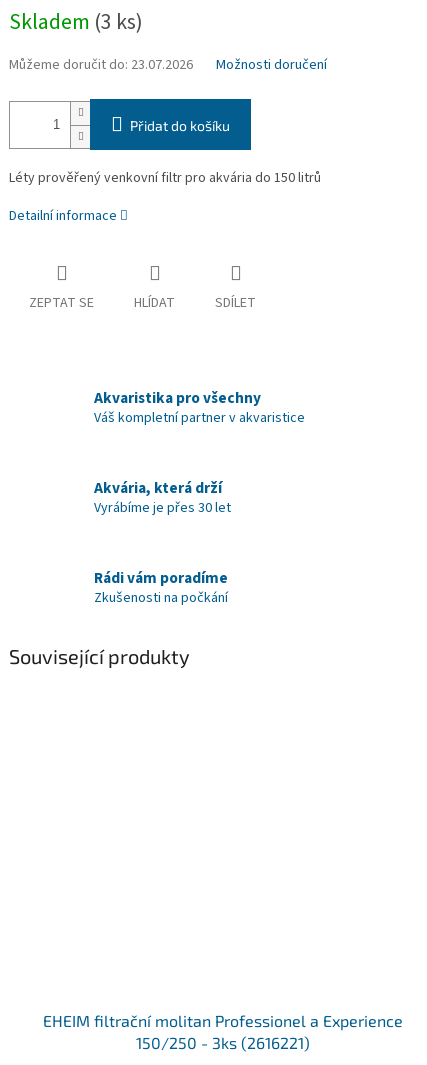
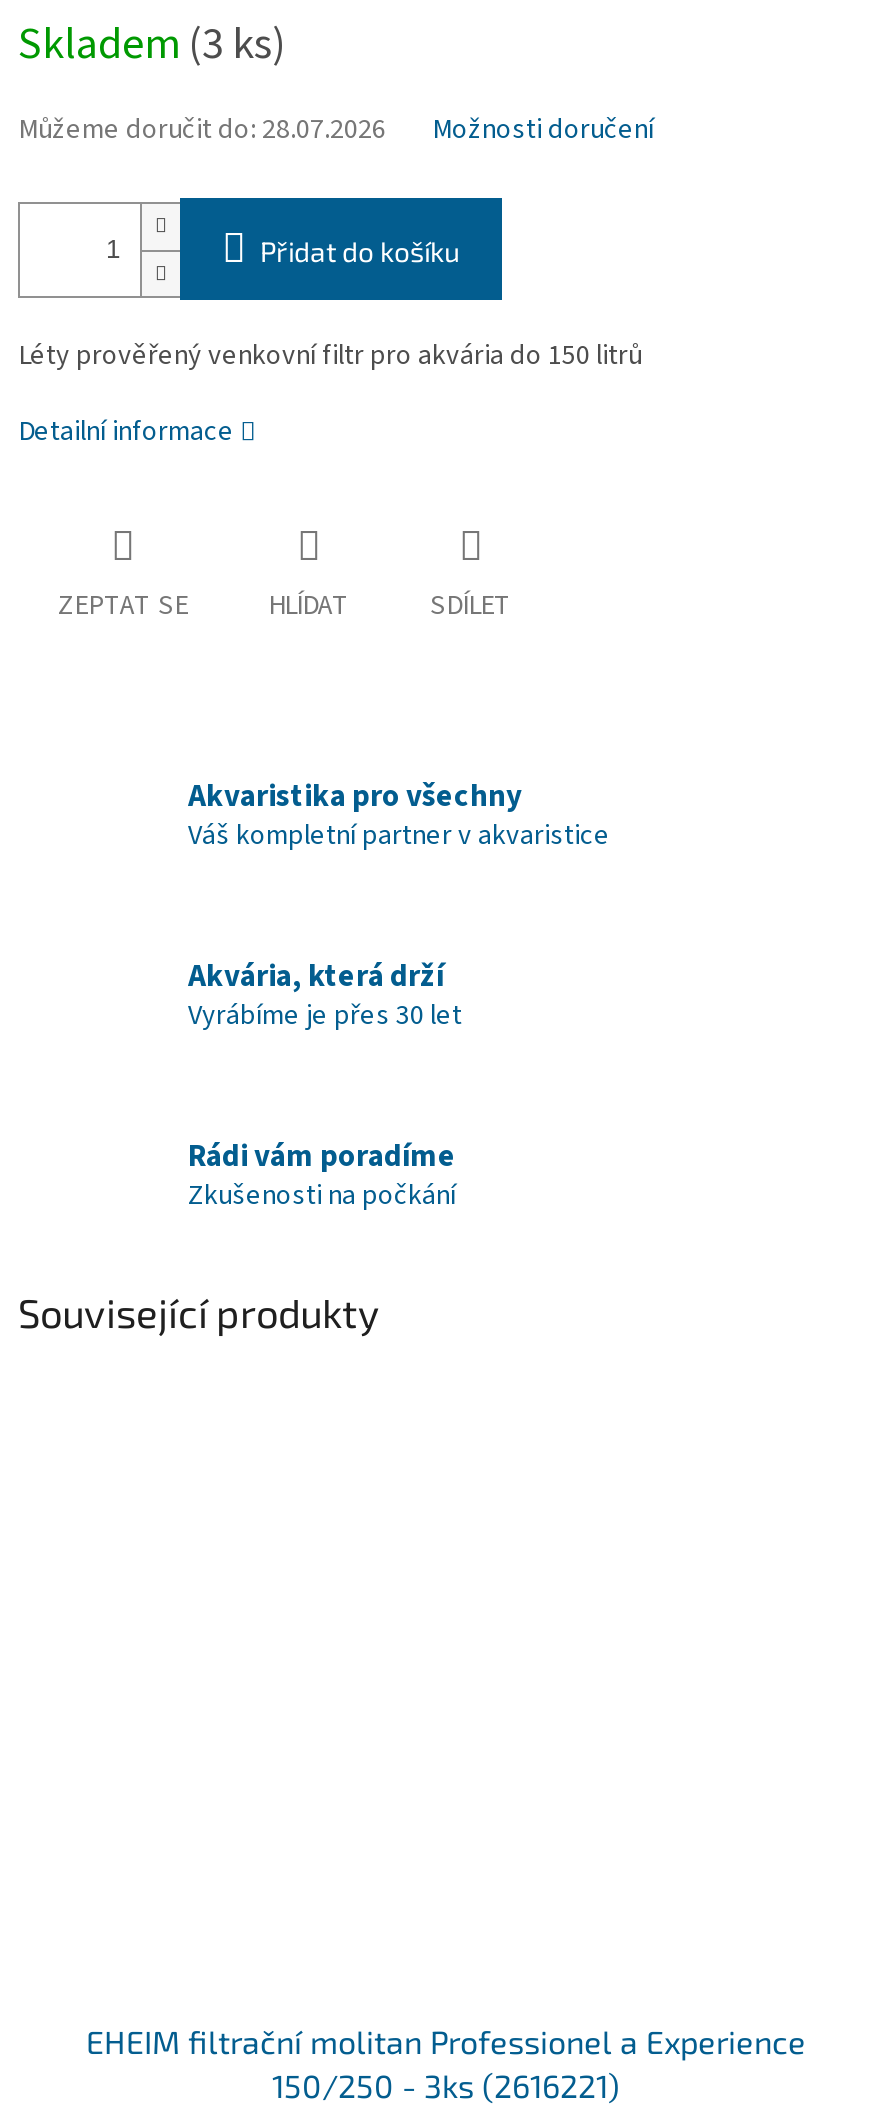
- Můžeme doručit do: 23.07.2026
+ Můžeme doručit do: 28.07.2026
